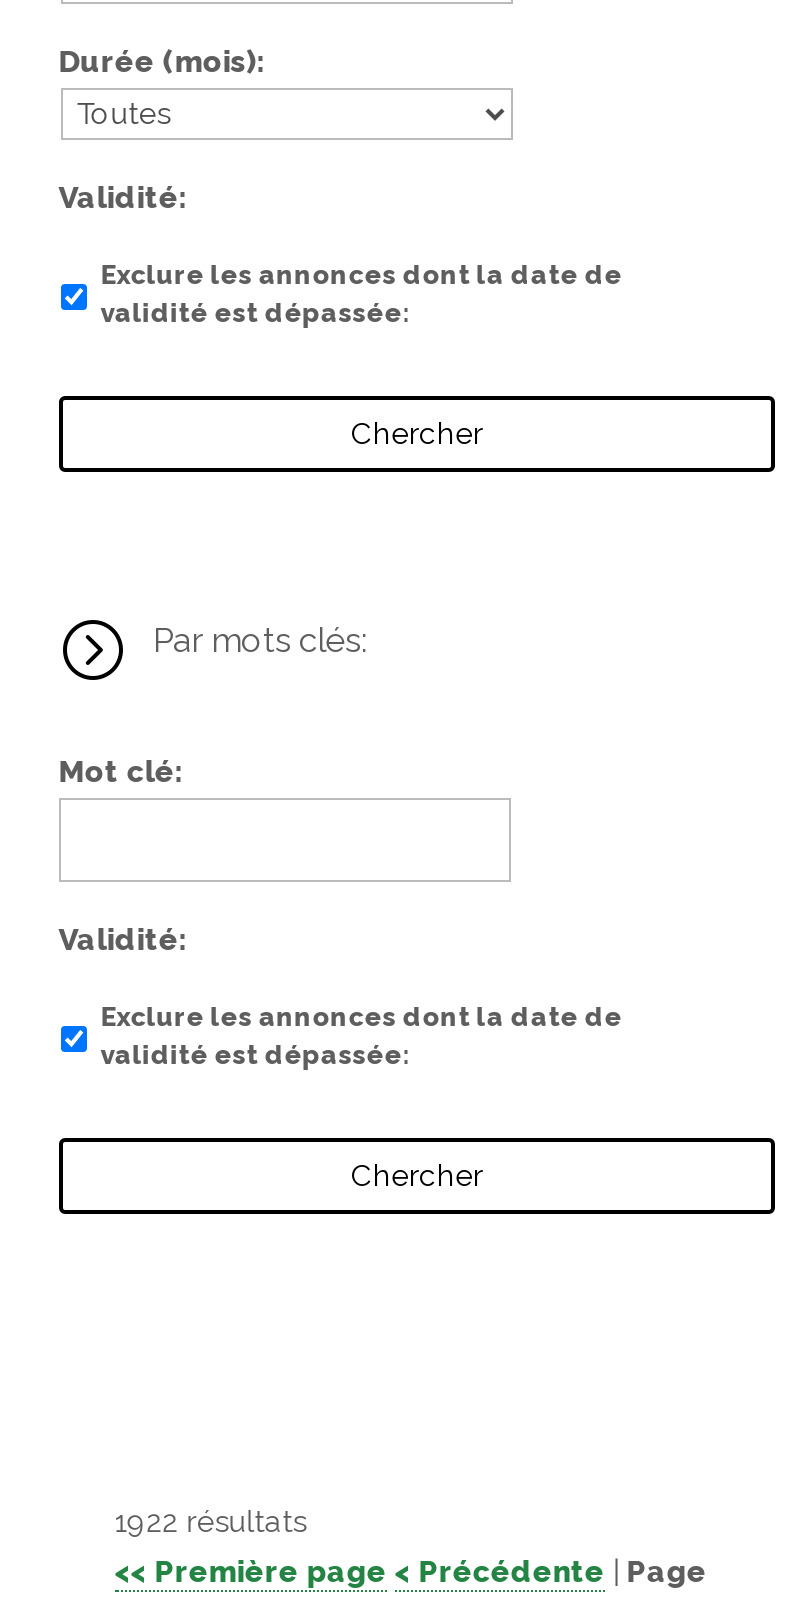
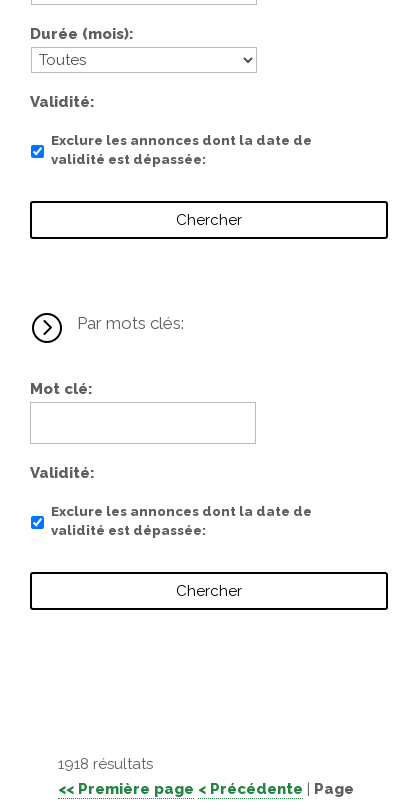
- 1922 résultats
+ 1918 résultats
